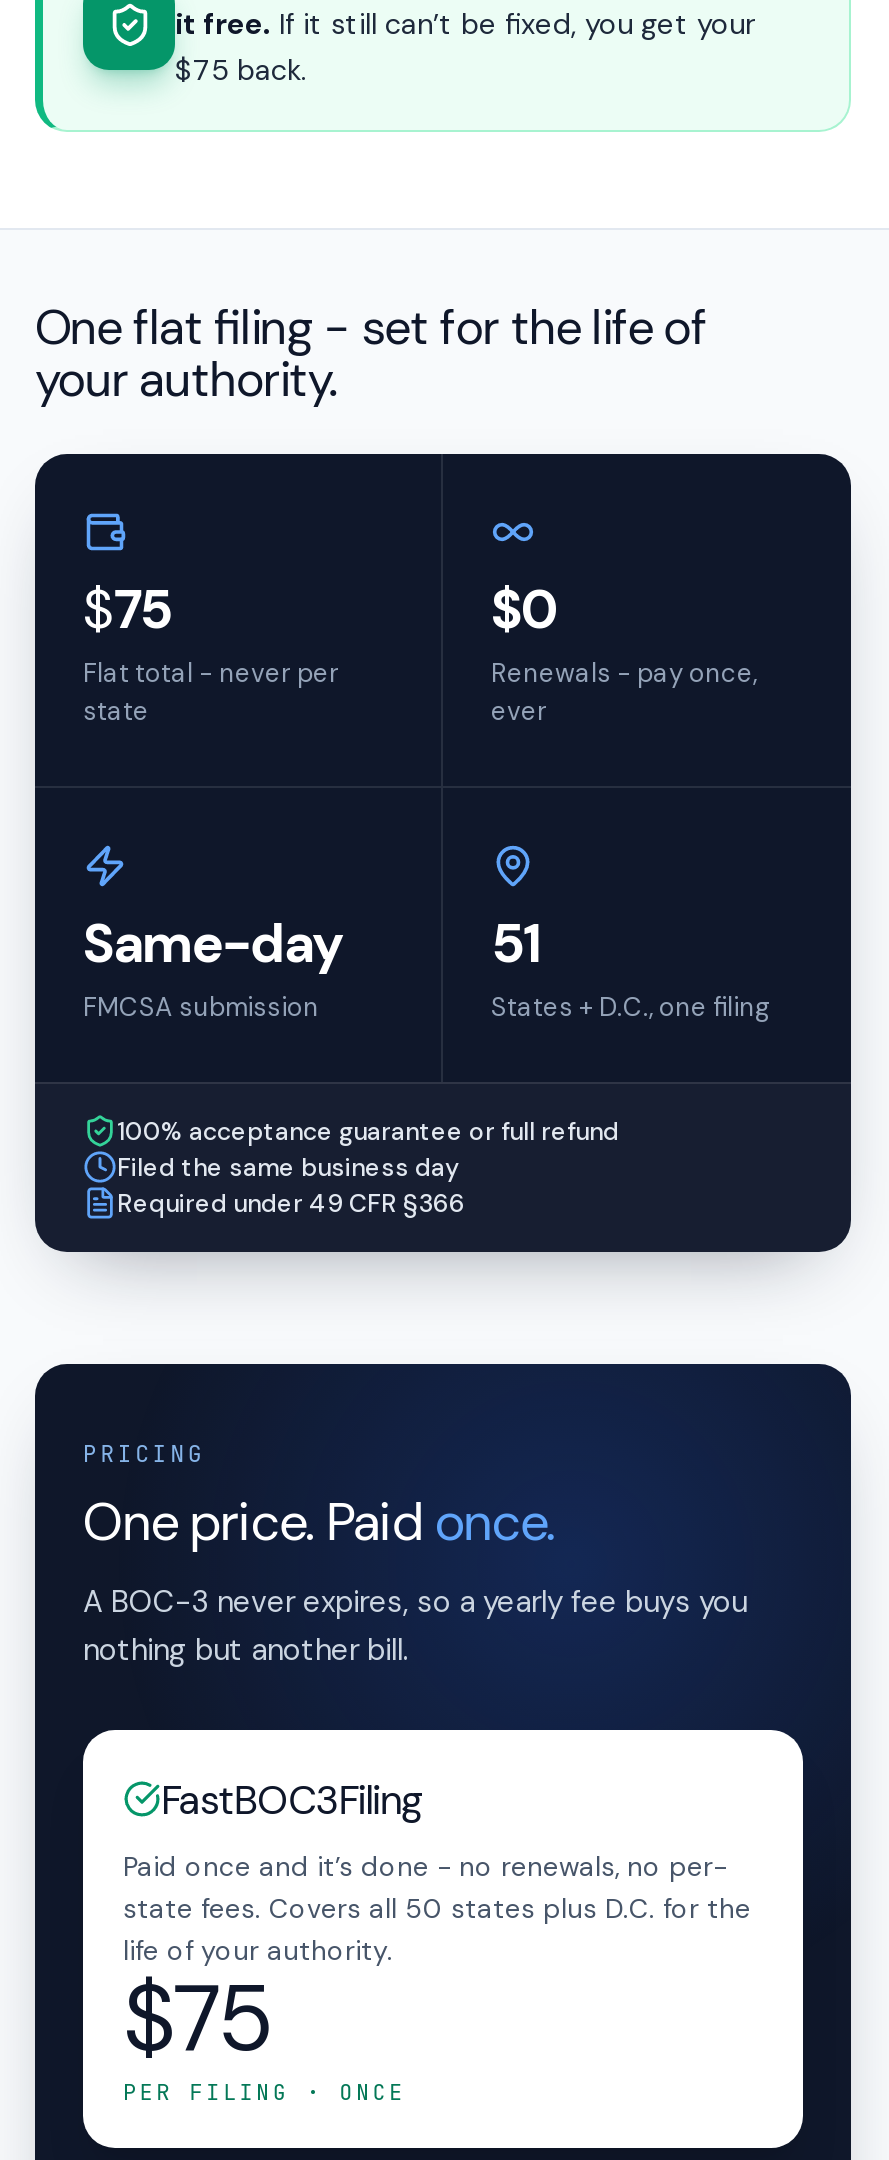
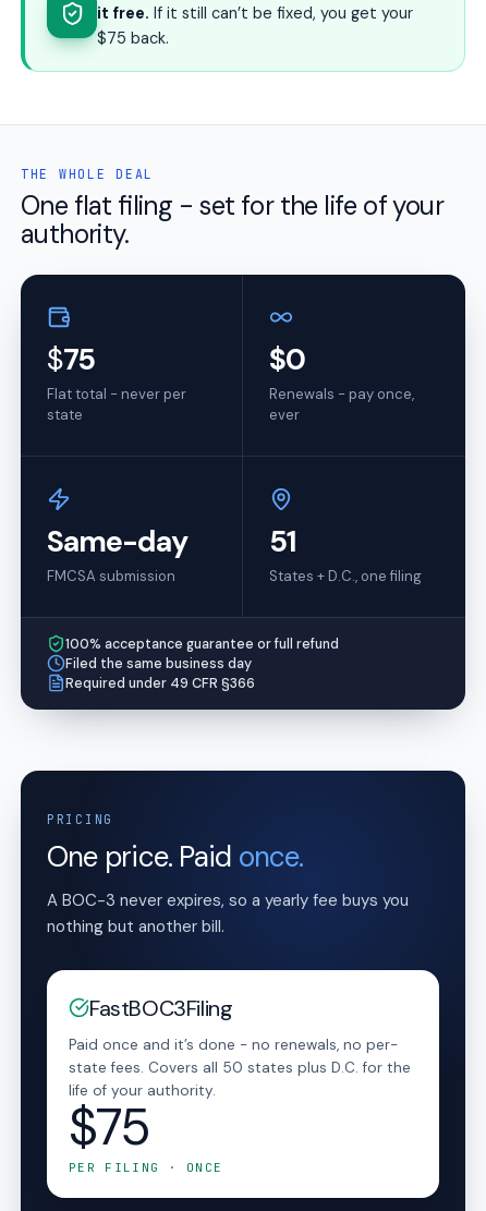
- One flat filing - set for the life of
- your authority.
+ THE WHOLE DEAL
+ One flat filing - set for the life of your
+ authority.
